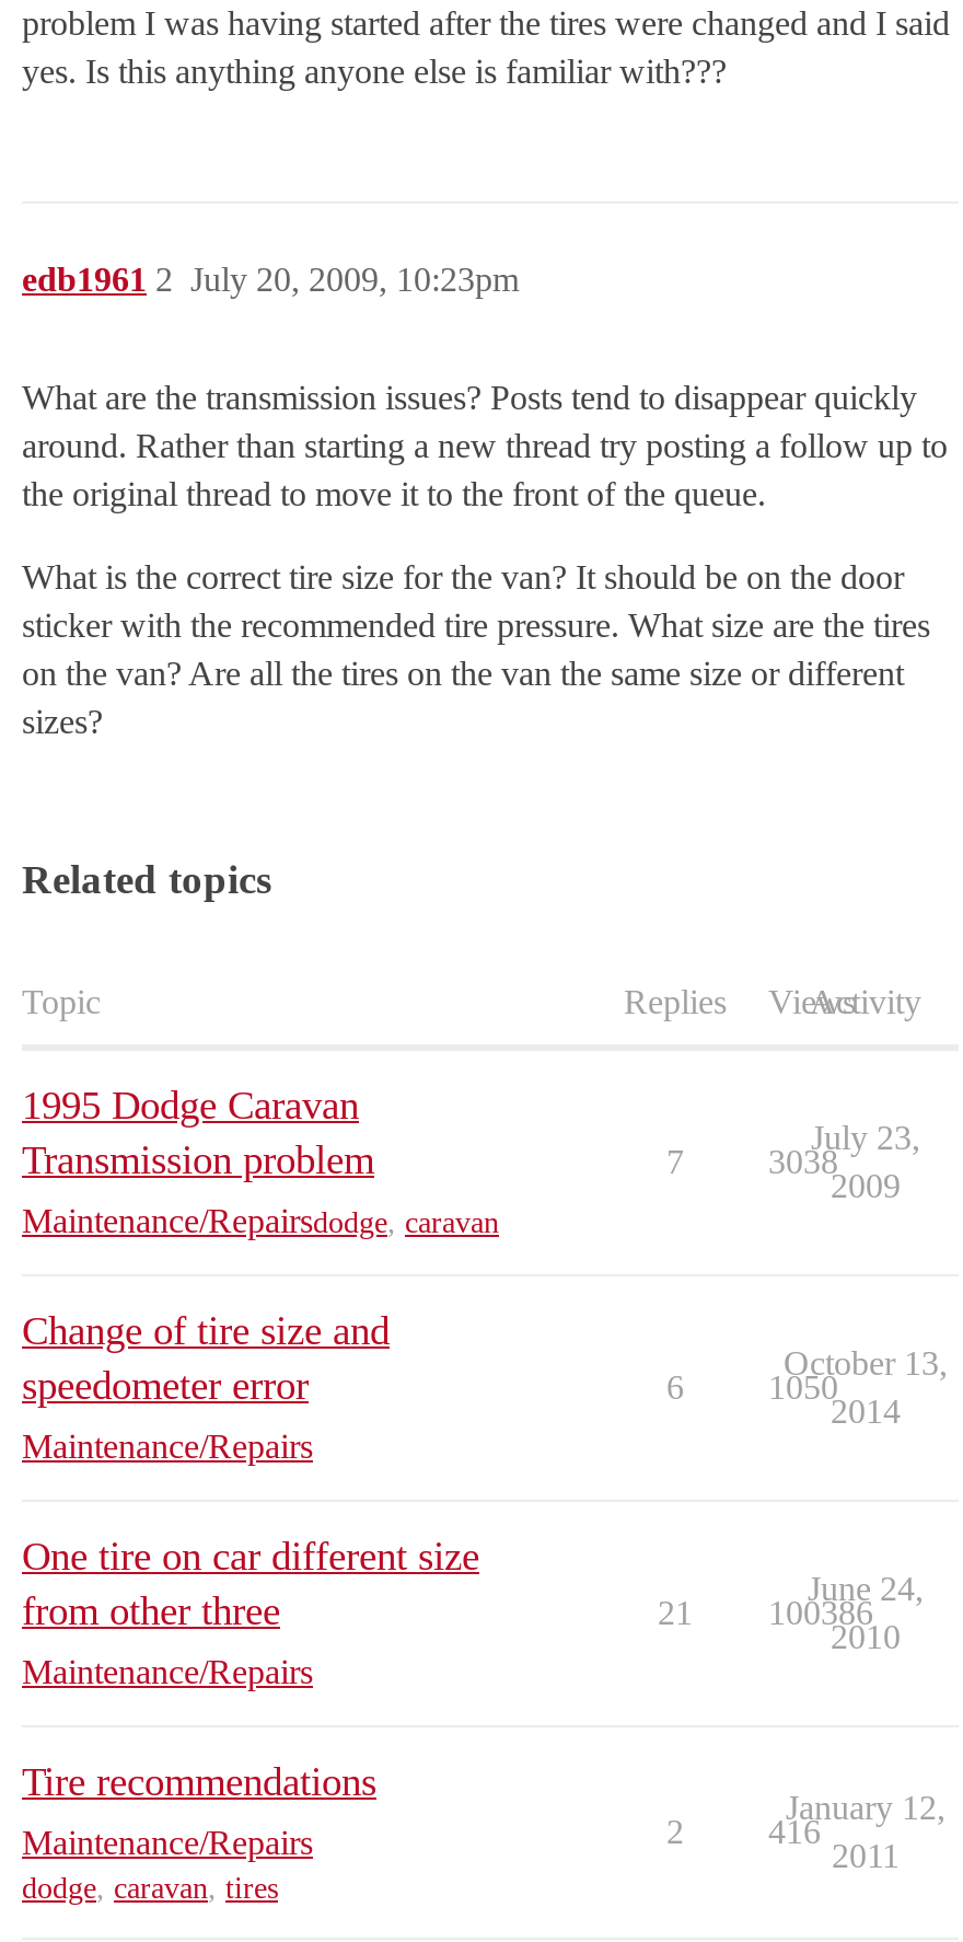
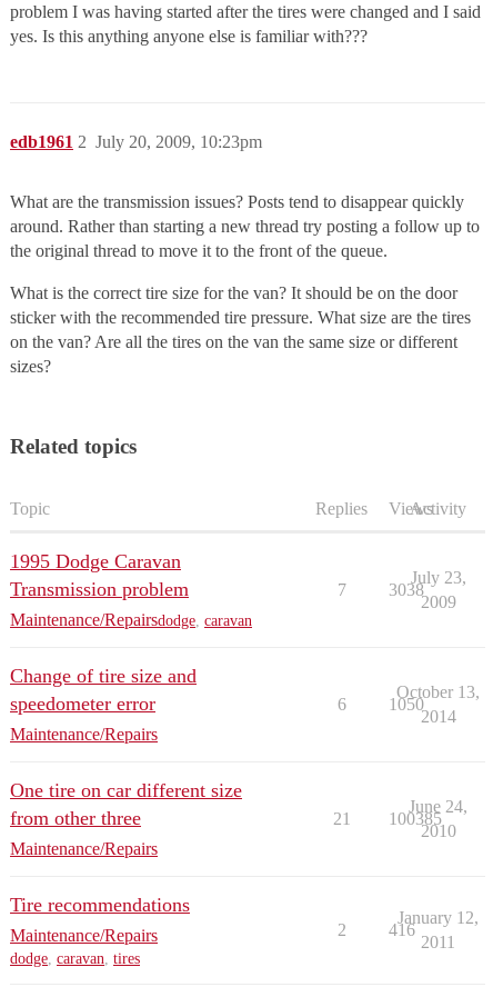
- 100386
+ 100385
